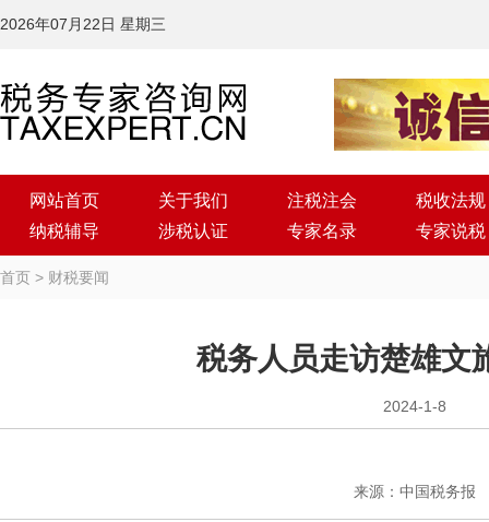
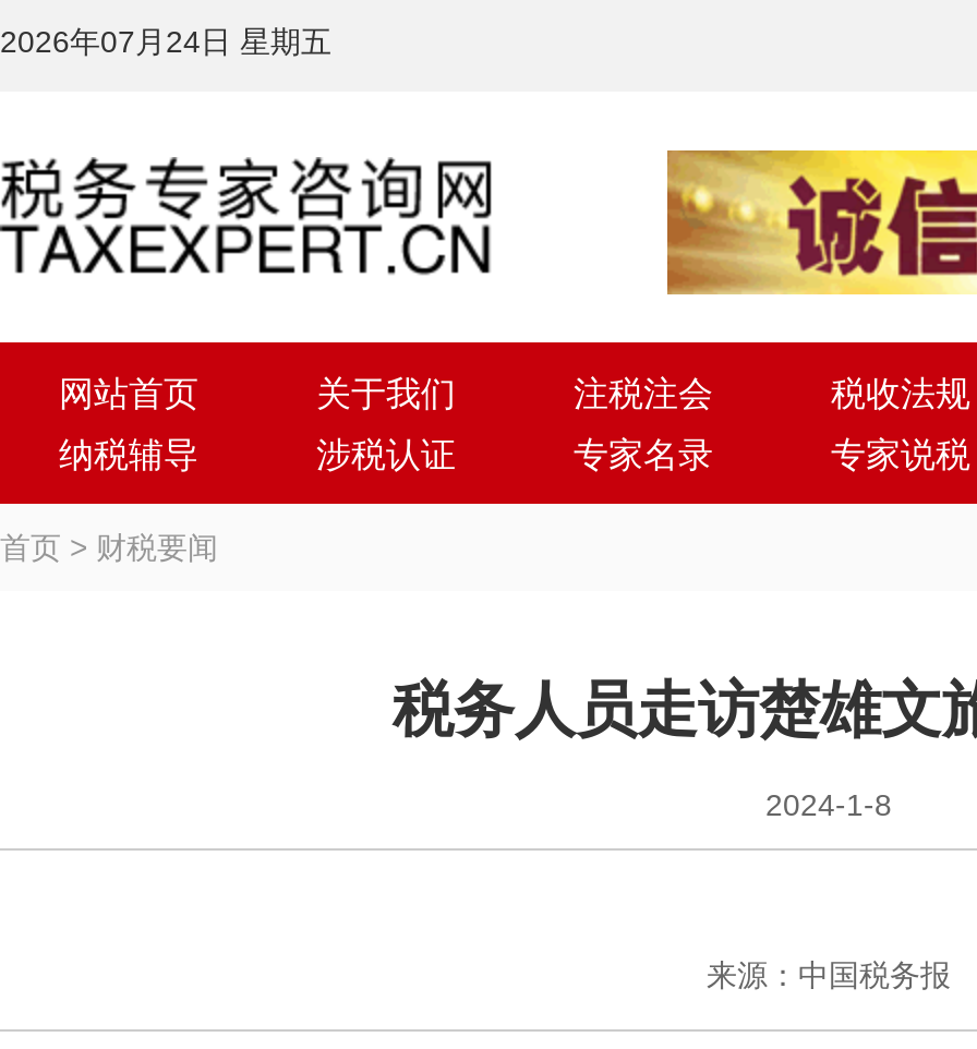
- 2026年07月22日 星期三
+ 2026年07月24日 星期五
